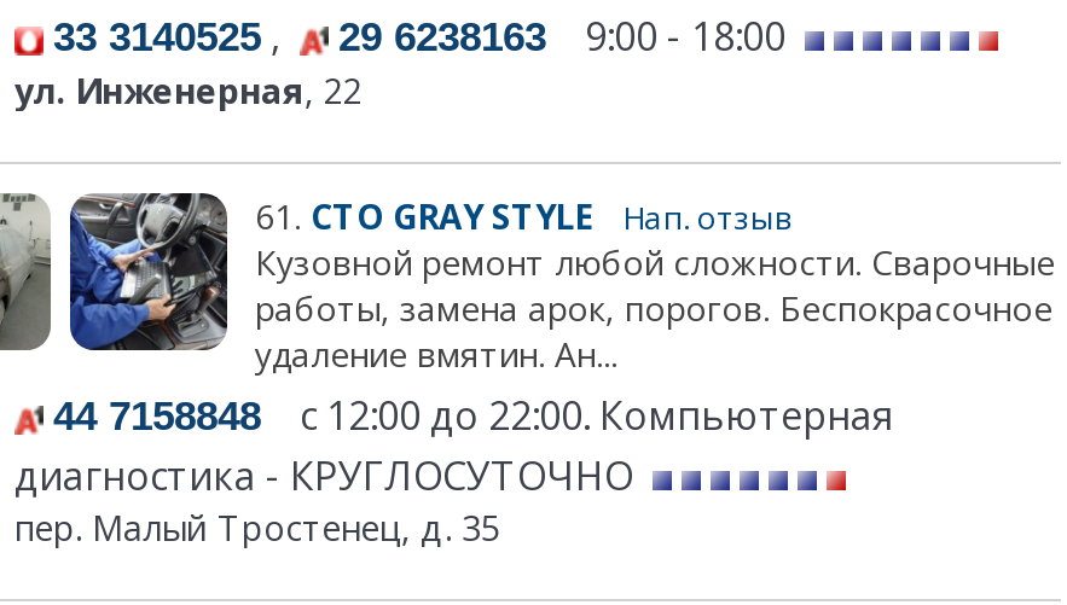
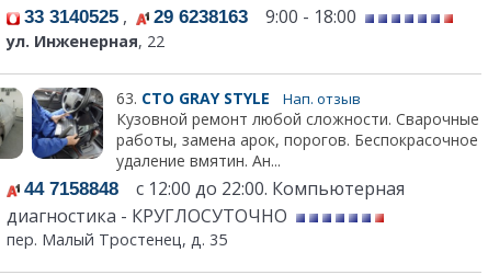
- 61. СТО GRAY STYLE Нап. отзыв
+ 63. СТО GRAY STYLE Нап. отзыв
